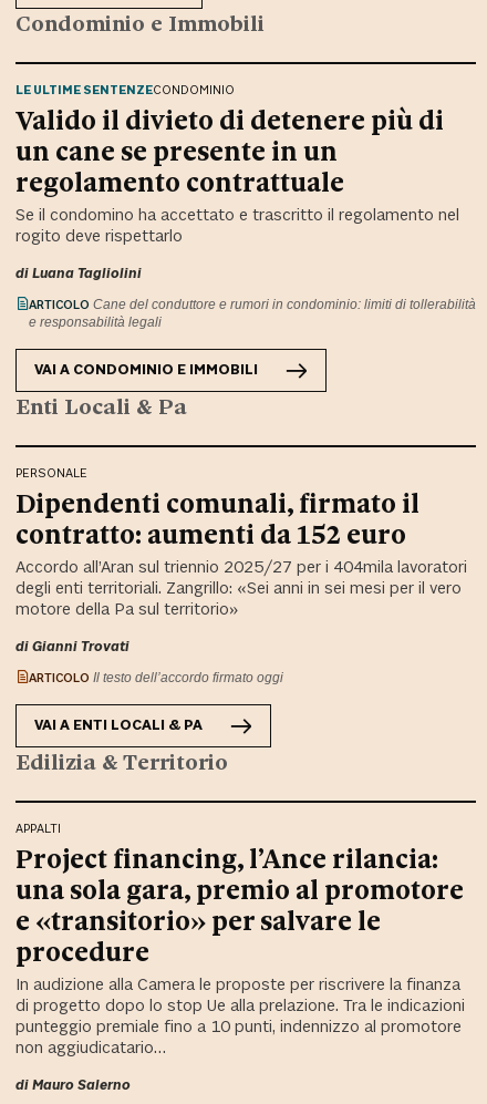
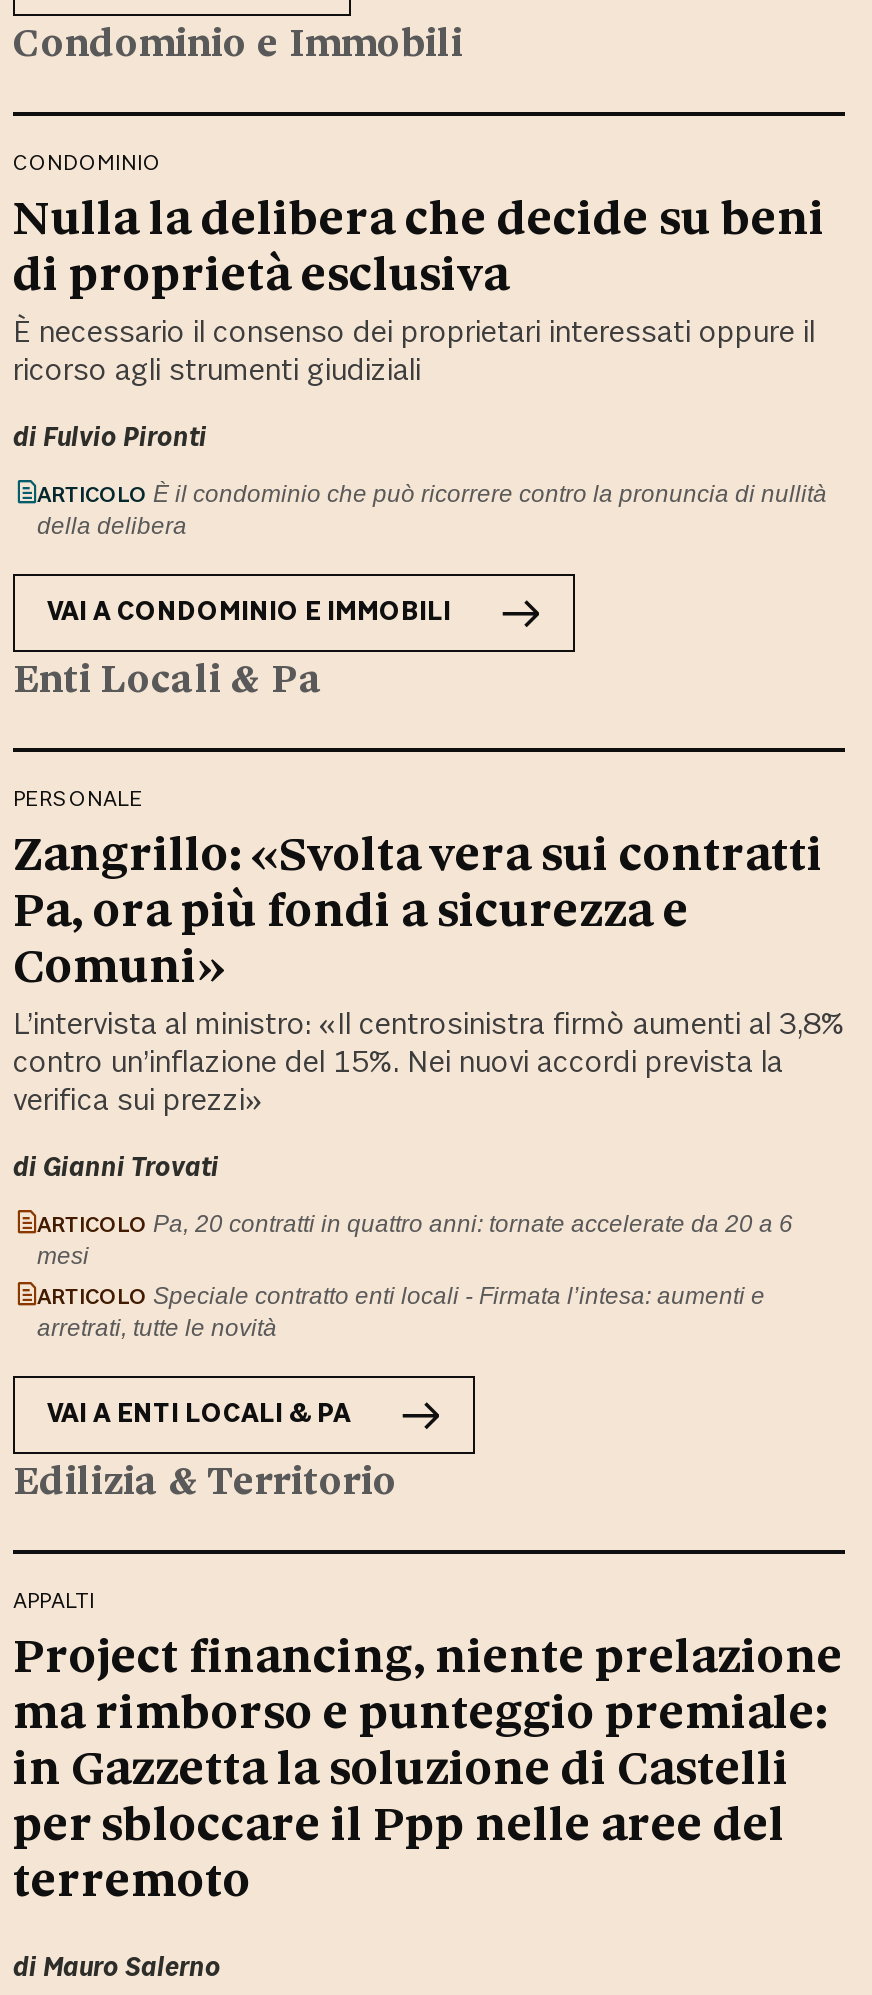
- LE ULTIME SENTENZECONDOMINIO
- Valido il divieto di detenere più di
- un cane se presente in un
- regolamento contrattuale
- Se il condomino ha accettato e trascritto il regolamento nel
- rogito deve rispettarlo
+ CONDOMINIO
+ Nulla la delibera che decide su beni
+ di proprietà esclusiva
+ È necessario il consenso dei proprietari interessati oppure il
+ ricorso agli strumenti giudiziali

- di Luana Tagliolini
+ di Fulvio Pironti

- ARTICOLO Cane del conduttore e rumori in condominio: limiti di tollerabilità
- e responsabilità legali
+ ARTICOLO È il condominio che può ricorrere contro la pronuncia di nullità
+ della delibera

moved up: VAI A CONDOMINIO E IMMOBILI | Enti Locali & Pa | PERSONALE

- Dipendenti comunali, firmato il
- contratto: aumenti da 152 euro
- Accordo all’Aran sul triennio 2025/27 per i 404mila lavoratori
- degli enti territoriali. Zangrillo: «Sei anni in sei mesi per il vero
- motore della Pa sul territorio»
+ Zangrillo: «Svolta vera sui contratti
+ Pa, ora più fondi a sicurezza e
+ Comuni»
+ L’intervista al ministro: «Il centrosinistra firmò aumenti al 3,8%
+ contro un’inflazione del 15%. Nei nuovi accordi prevista la
+ verifica sui prezzi»

- ARTICOLO Il testo dell’accordo firmato oggi
+ ARTICOLO Pa, 20 contratti in quattro anni: tornate accelerate da 20 a 6
+ mesi
+ ARTICOLO Speciale contratto enti locali - Firmata l’intesa: aumenti e
+ arretrati, tutte le novità

moved down: VAI A ENTI LOCALI & PA | Edilizia & Territorio | APPALTI

- Project financing, l’Ance rilancia:
- una sola gara, premio al promotore
- e «transitorio» per salvare le
- procedure
- In audizione alla Camera le proposte per riscrivere la finanza
- di progetto dopo lo stop Ue alla prelazione. Tra le indicazioni
- punteggio premiale fino a 10 punti, indennizzo al promotore
- non aggiudicatario…
+ Project financing, niente prelazione
+ ma rimborso e punteggio premiale:
+ in Gazzetta la soluzione di Castelli
+ per sbloccare il Ppp nelle aree del
+ terremoto
